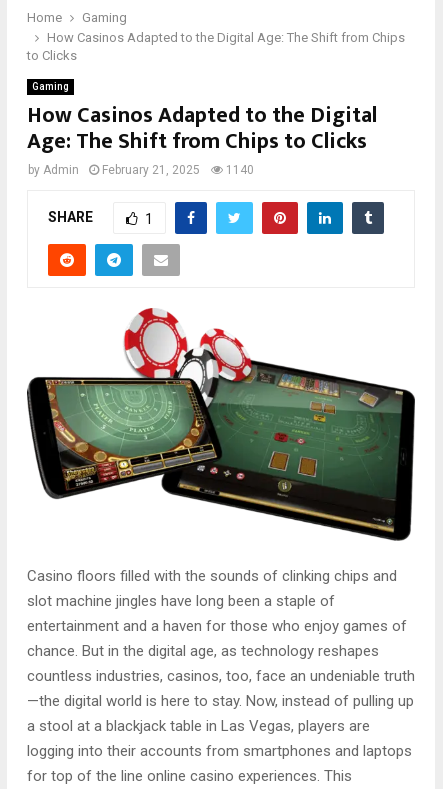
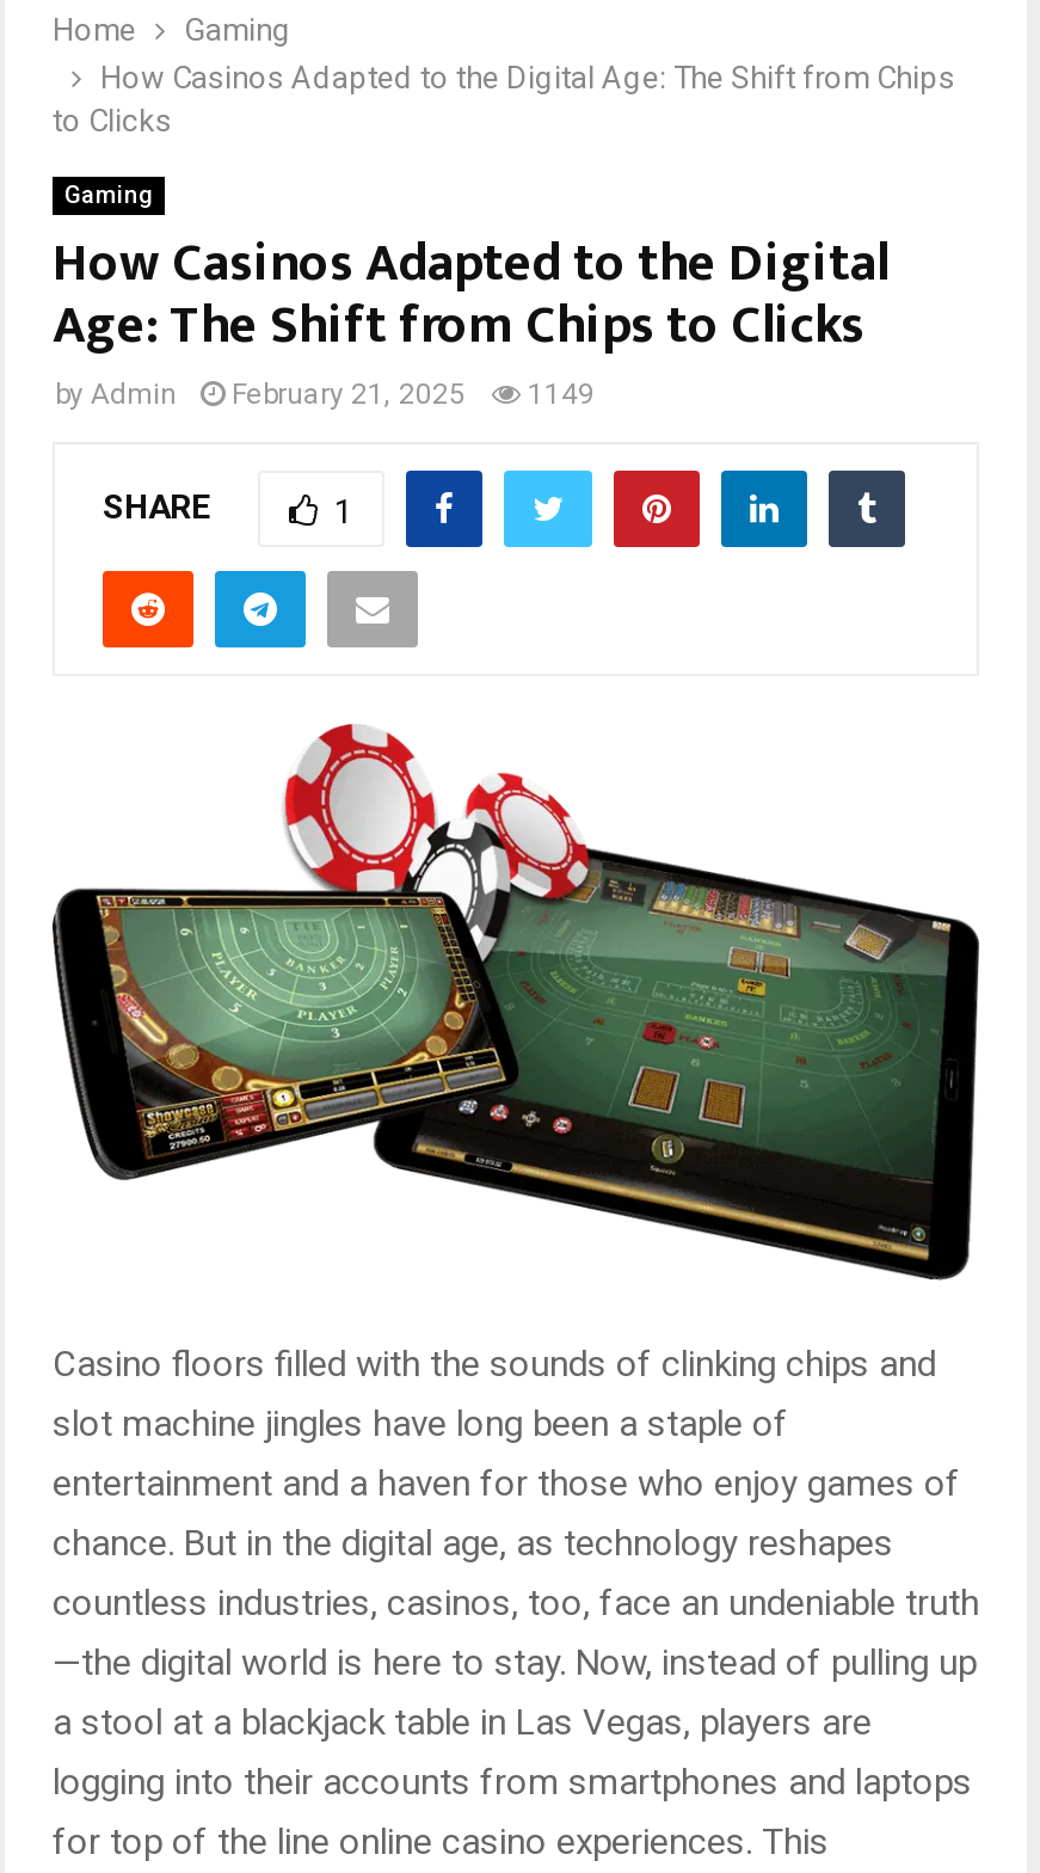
- by Admin February 21, 2025 1140
+ by Admin February 21, 2025 1149
